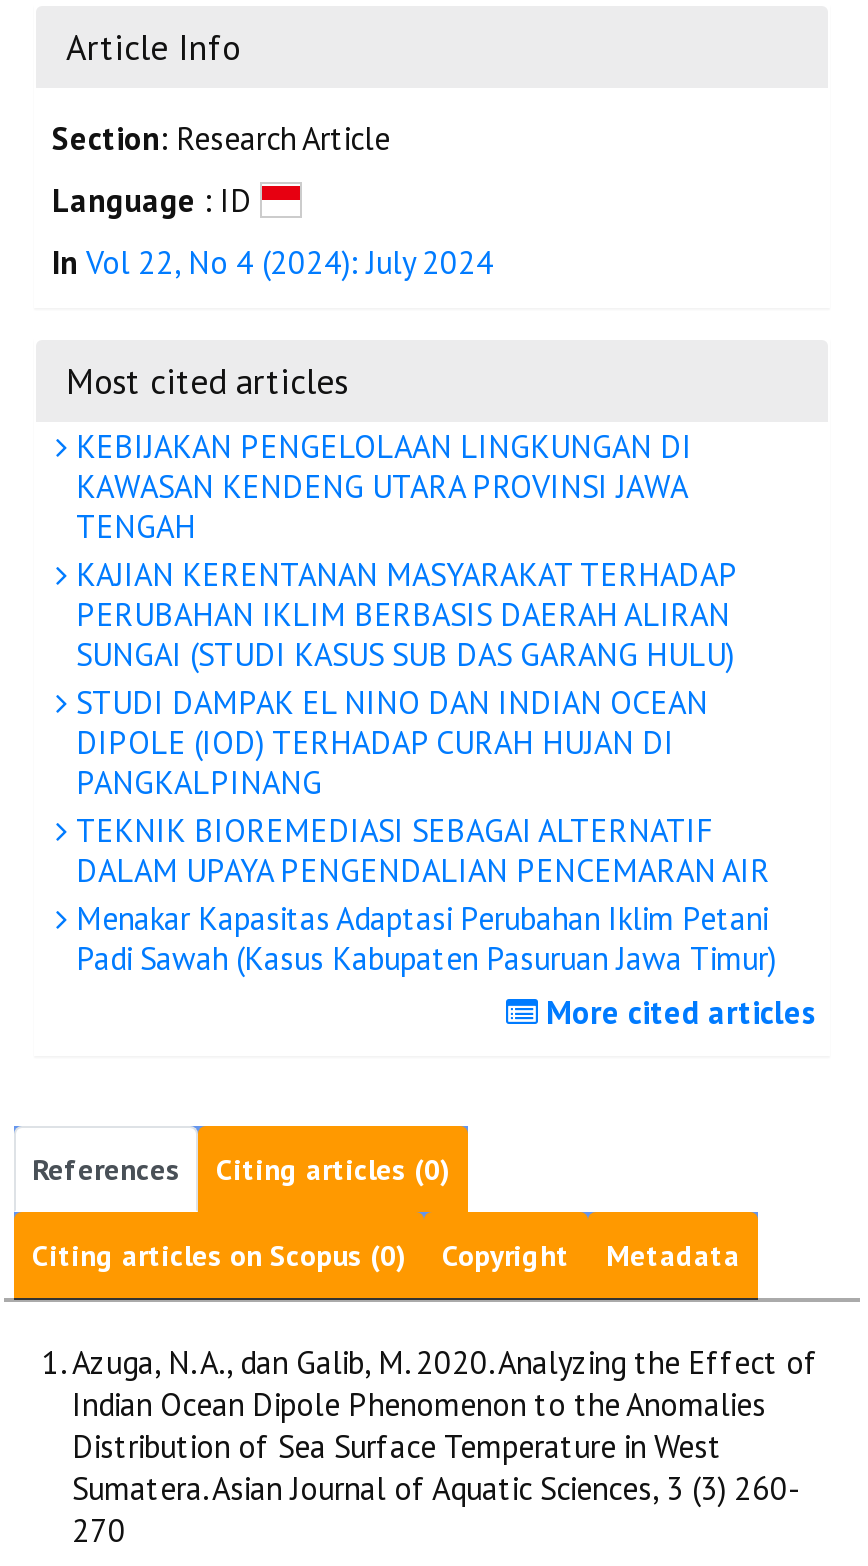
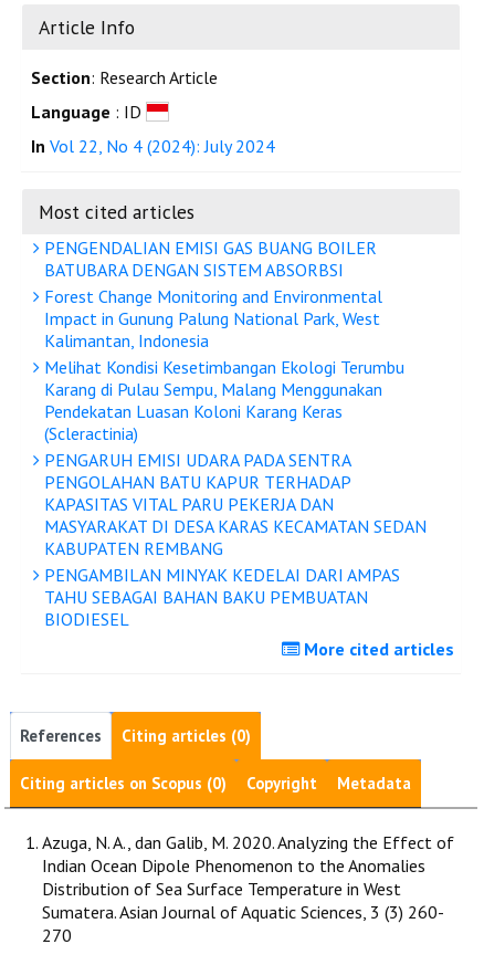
- KEBIJAKAN PENGELOLAAN LINGKUNGAN DI
- KAWASAN KENDENG UTARA PROVINSI JAWA
- TENGAH
- KAJIAN KERENTANAN MASYARAKAT TERHADAP
- PERUBAHAN IKLIM BERBASIS DAERAH ALIRAN
- SUNGAI (STUDI KASUS SUB DAS GARANG HULU)
- STUDI DAMPAK EL NINO DAN INDIAN OCEAN
- DIPOLE (IOD) TERHADAP CURAH HUJAN DI
- PANGKALPINANG
- TEKNIK BIOREMEDIASI SEBAGAI ALTERNATIF
- DALAM UPAYA PENGENDALIAN PENCEMARAN AIR
- Menakar Kapasitas Adaptasi Perubahan Iklim Petani
- Padi Sawah (Kasus Kabupaten Pasuruan Jawa Timur)
+ PENGENDALIAN EMISI GAS BUANG BOILER
+ BATUBARA DENGAN SISTEM ABSORBSI
+ Forest Change Monitoring and Environmental
+ Impact in Gunung Palung National Park, West
+ Kalimantan, Indonesia
+ Melihat Kondisi Kesetimbangan Ekologi Terumbu
+ Karang di Pulau Sempu, Malang Menggunakan
+ Pendekatan Luasan Koloni Karang Keras
+ (Scleractinia)
+ PENGARUH EMISI UDARA PADA SENTRA
+ PENGOLAHAN BATU KAPUR TERHADAP
+ KAPASITAS VITAL PARU PEKERJA DAN
+ MASYARAKAT DI DESA KARAS KECAMATAN SEDAN
+ KABUPATEN REMBANG
+ PENGAMBILAN MINYAK KEDELAI DARI AMPAS
+ TAHU SEBAGAI BAHAN BAKU PEMBUATAN
+ BIODIESEL
